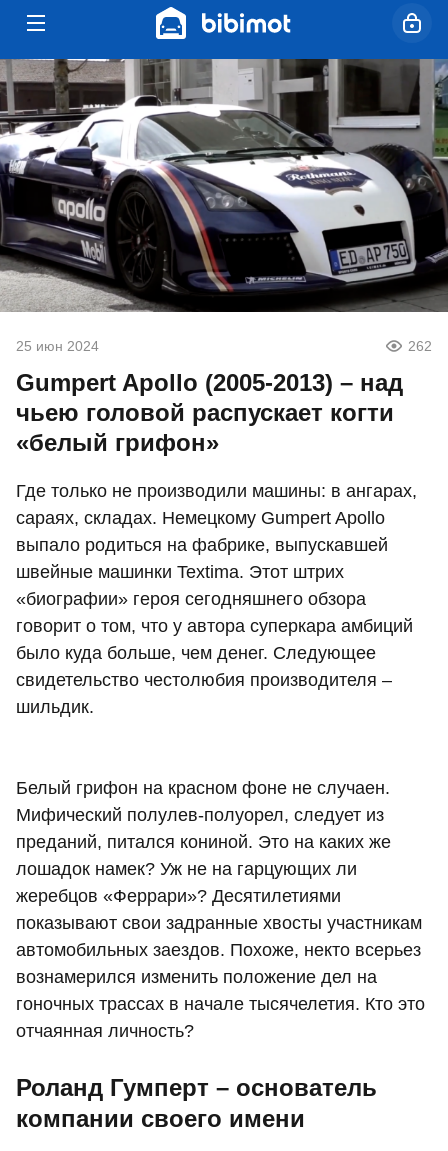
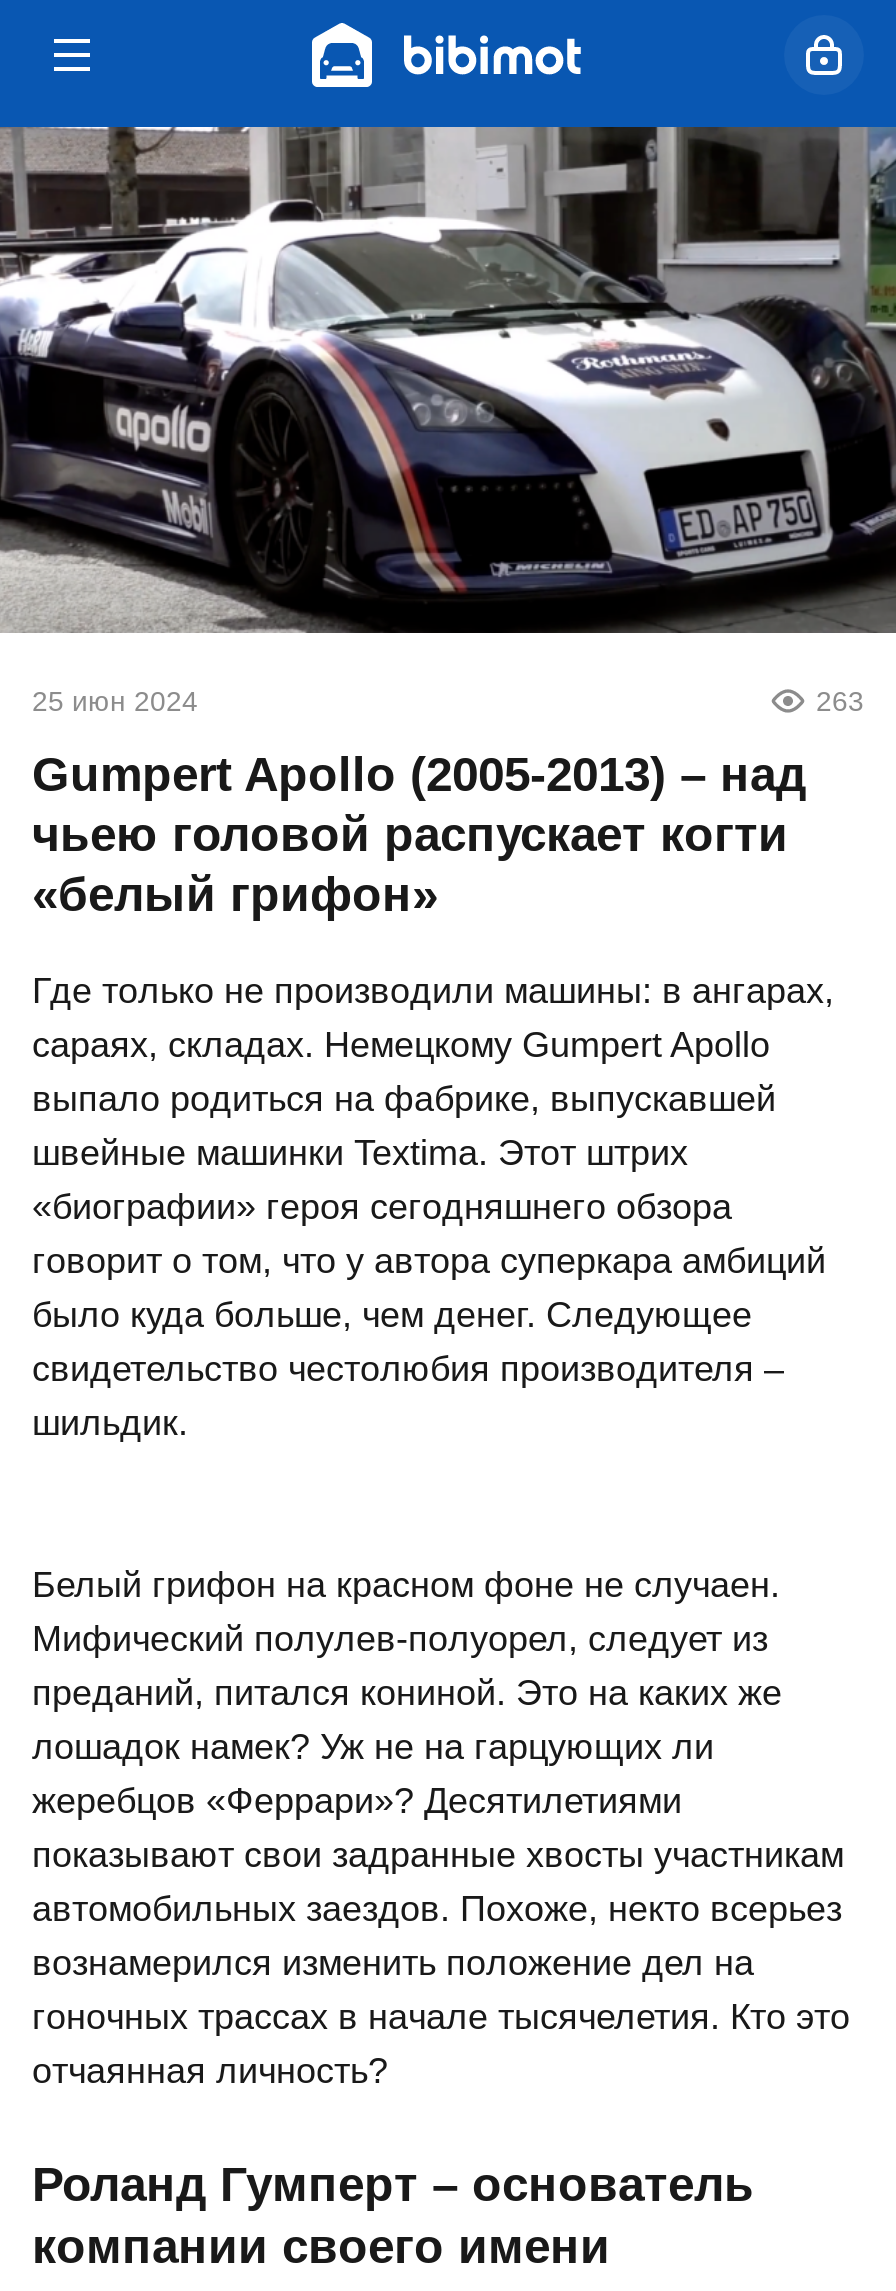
- 262
+ 263
